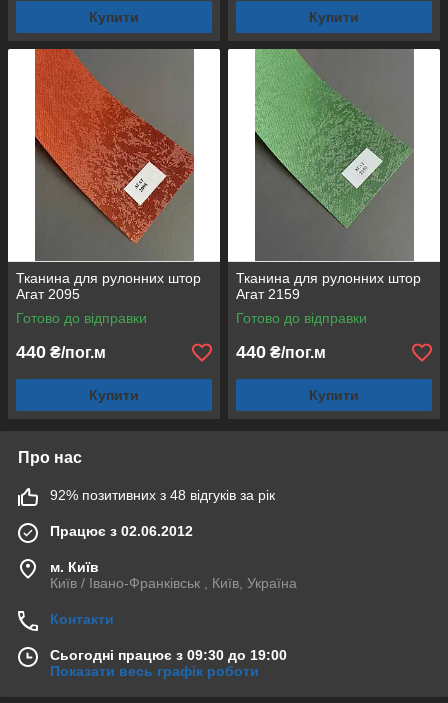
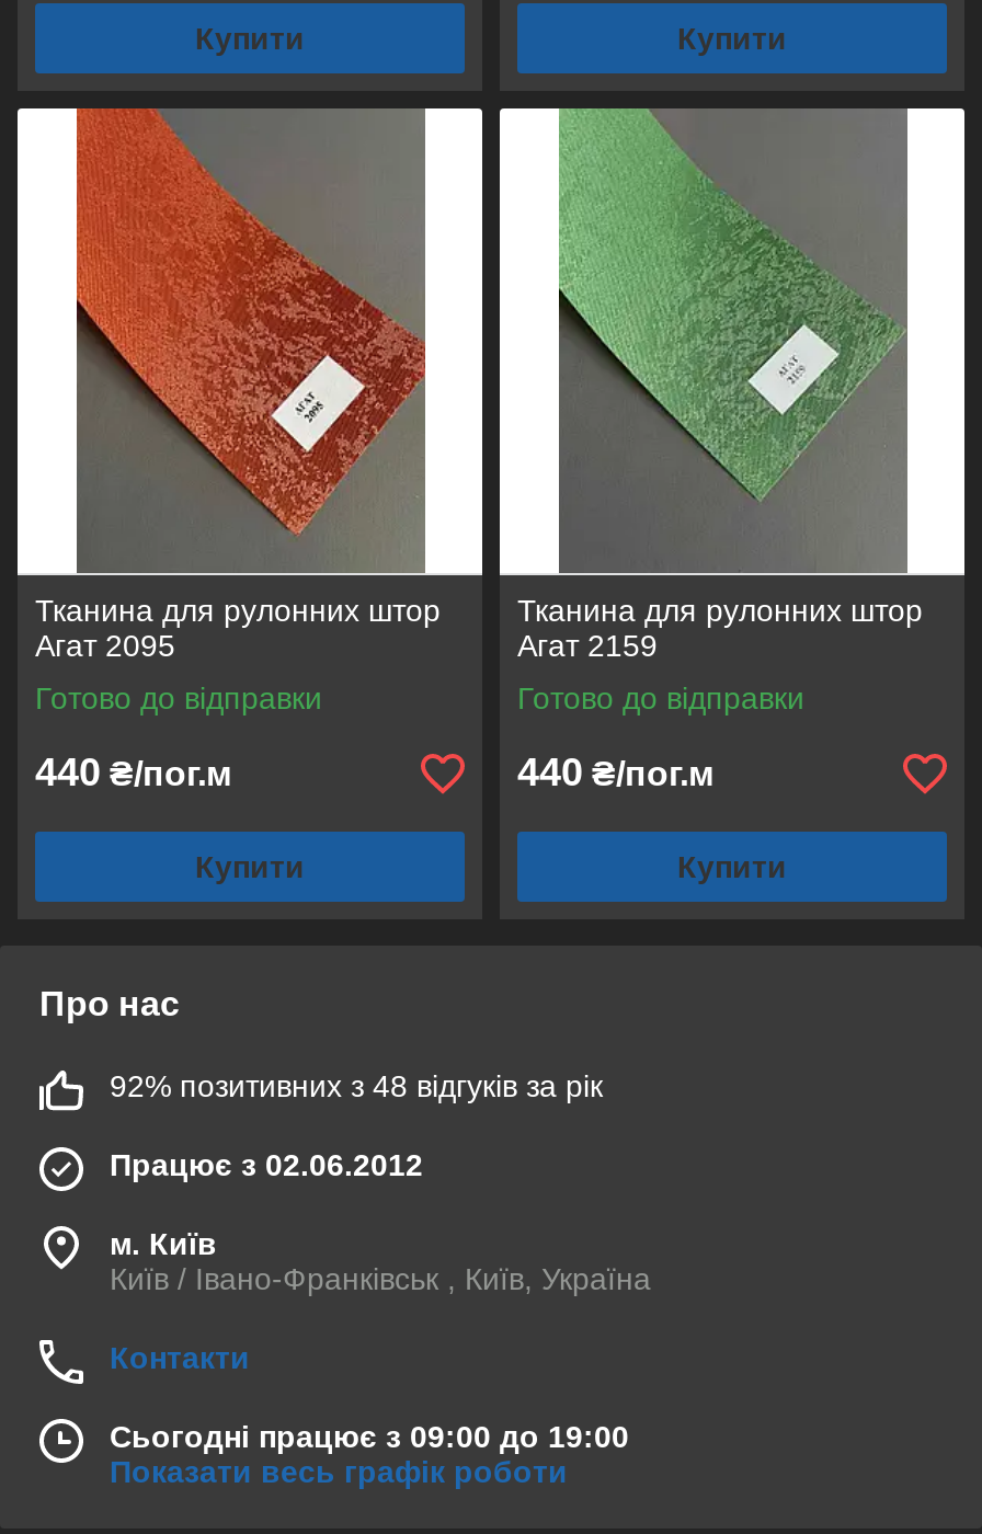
- Сьогодні працює з 09:30 до 19:00
+ Сьогодні працює з 09:00 до 19:00
